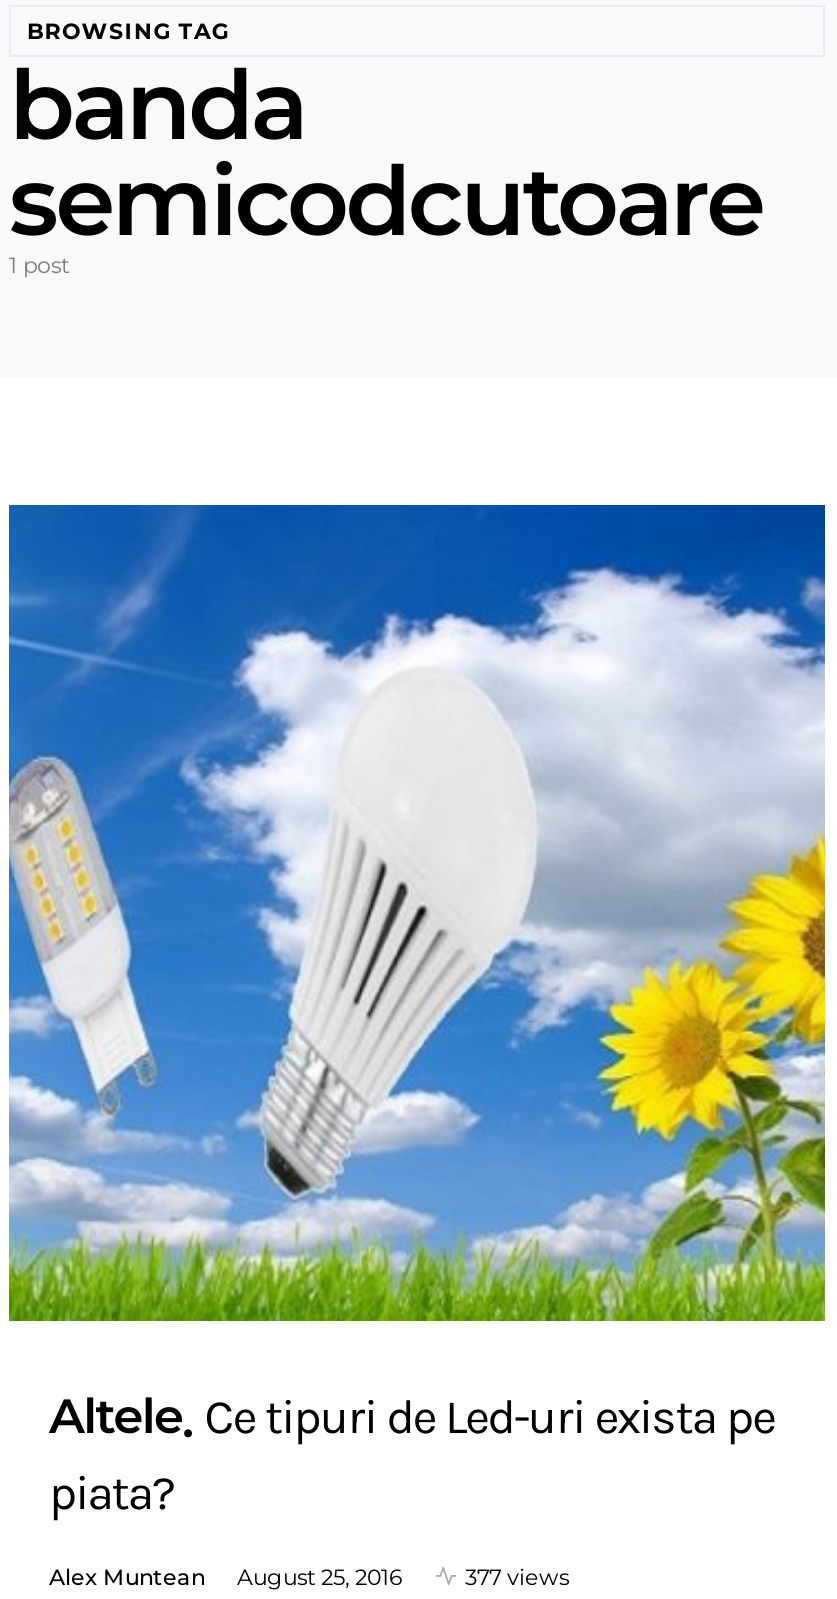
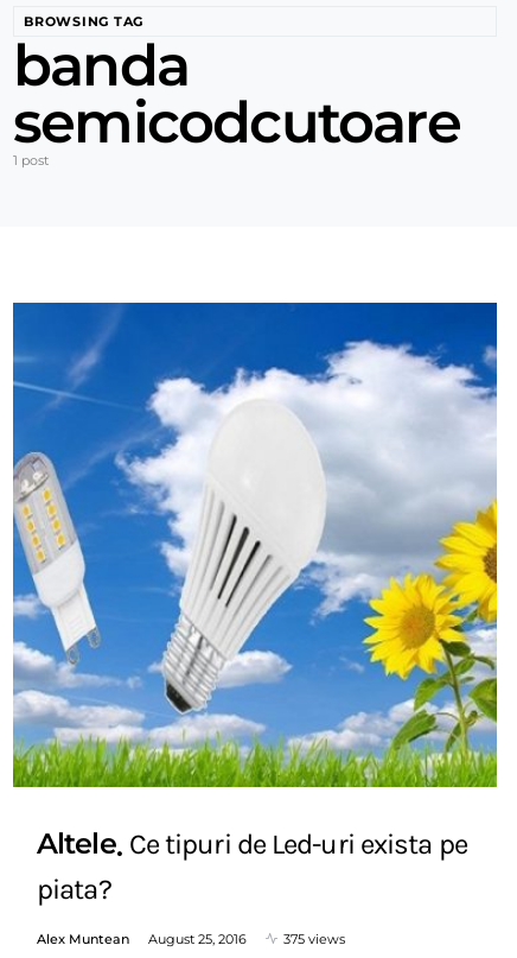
- 377 views
+ 375 views
